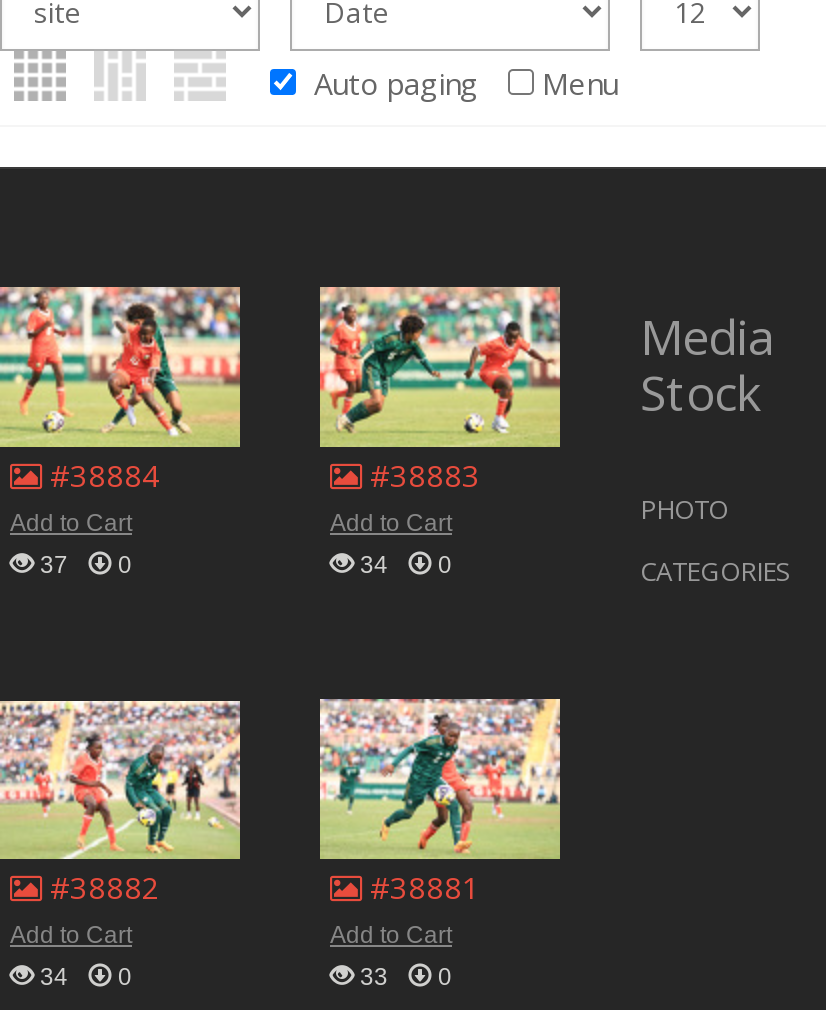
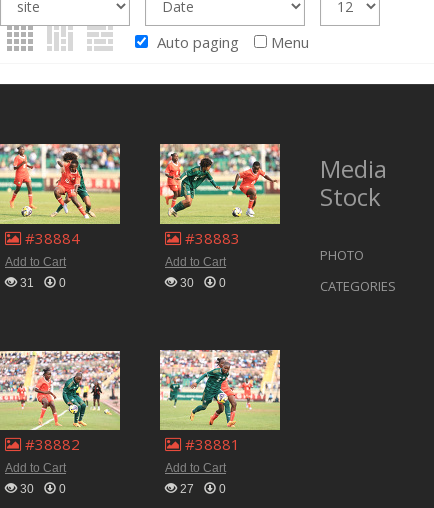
- 37 0
+ 31 0

- 34 0
+ 30 0

- 34 0
+ 30 0

- 33 0
+ 27 0
